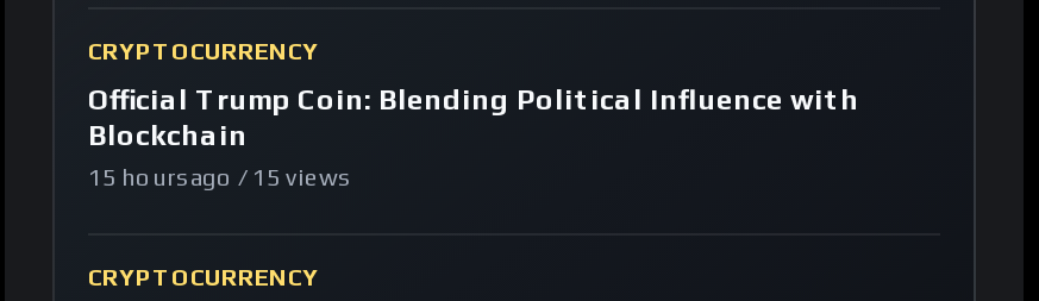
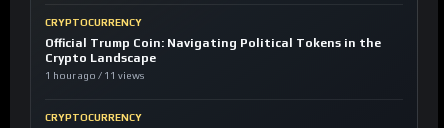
- Official Trump Coin: Blending Political Influence with
- Blockchain
- 15 hours ago / 15 views
+ Official Trump Coin: Navigating Political Tokens in the
+ Crypto Landscape
+ 1 hour ago / 11 views
